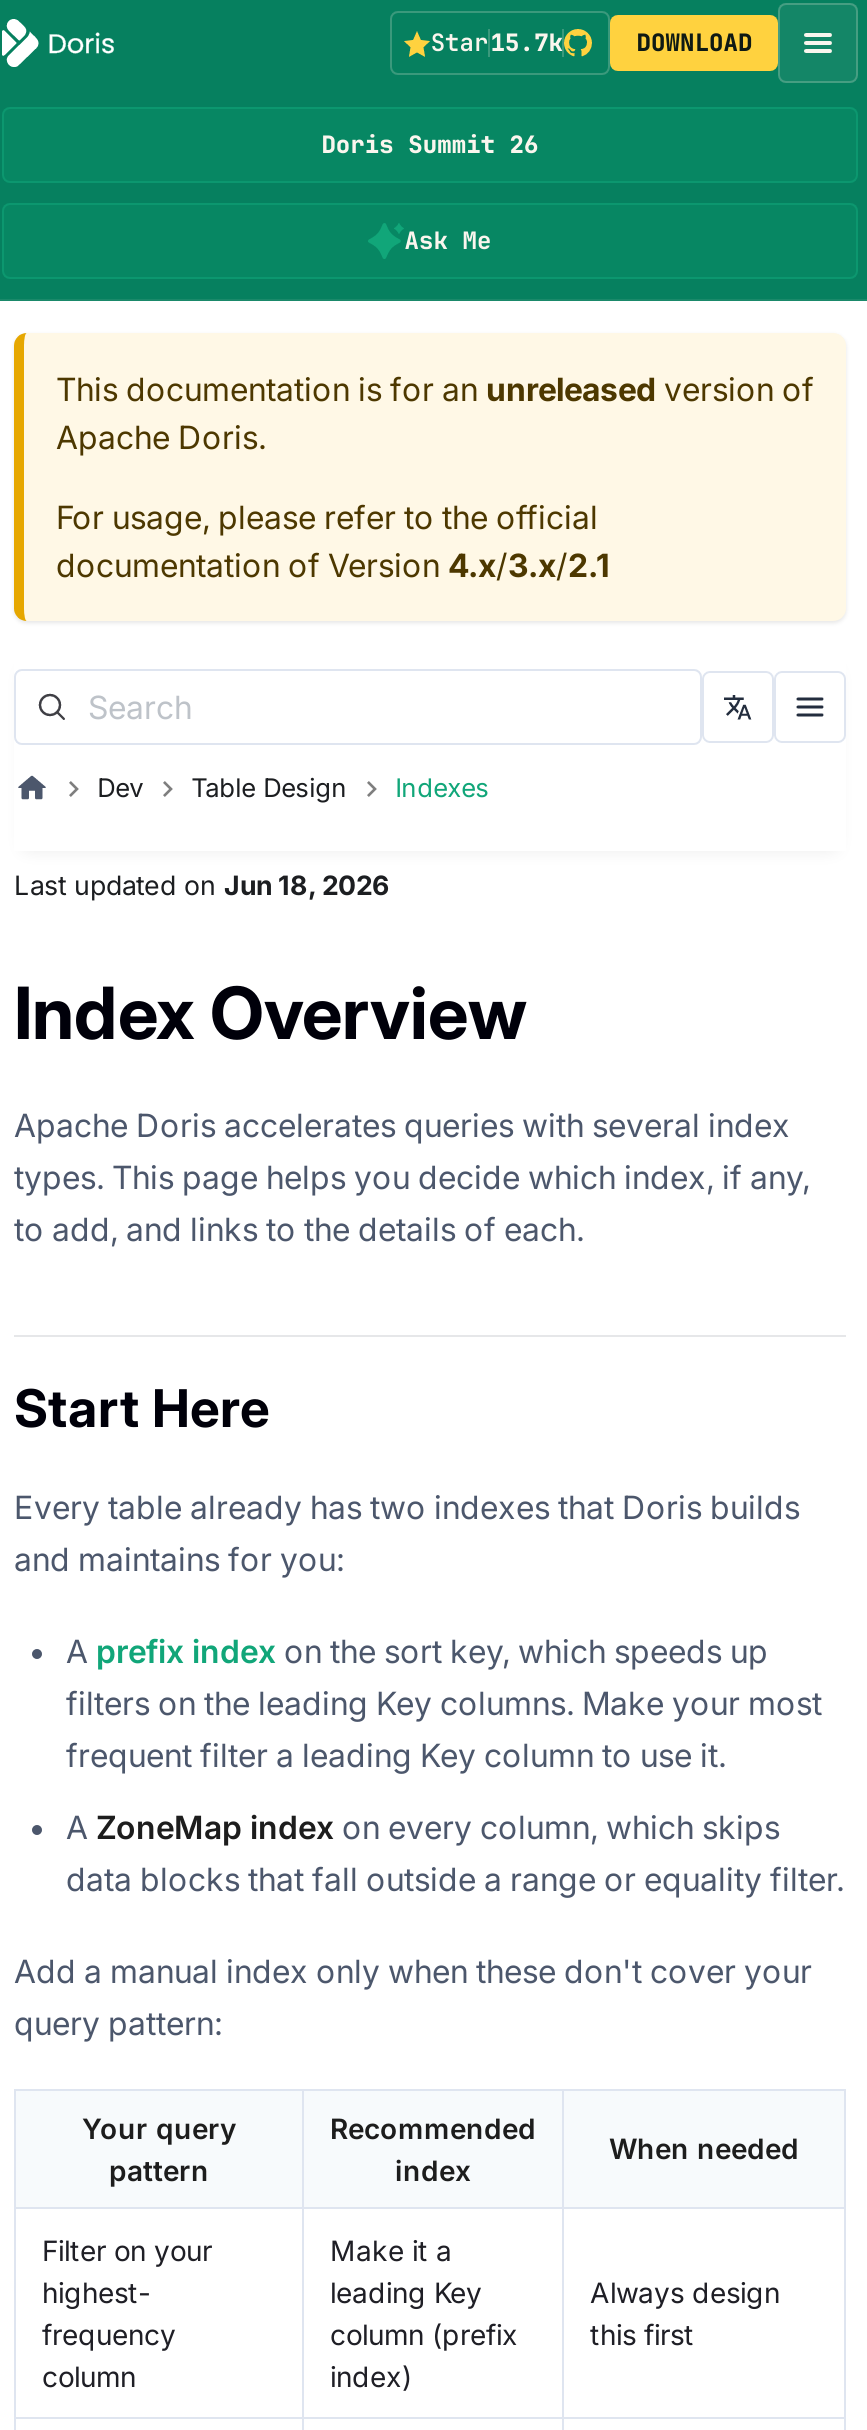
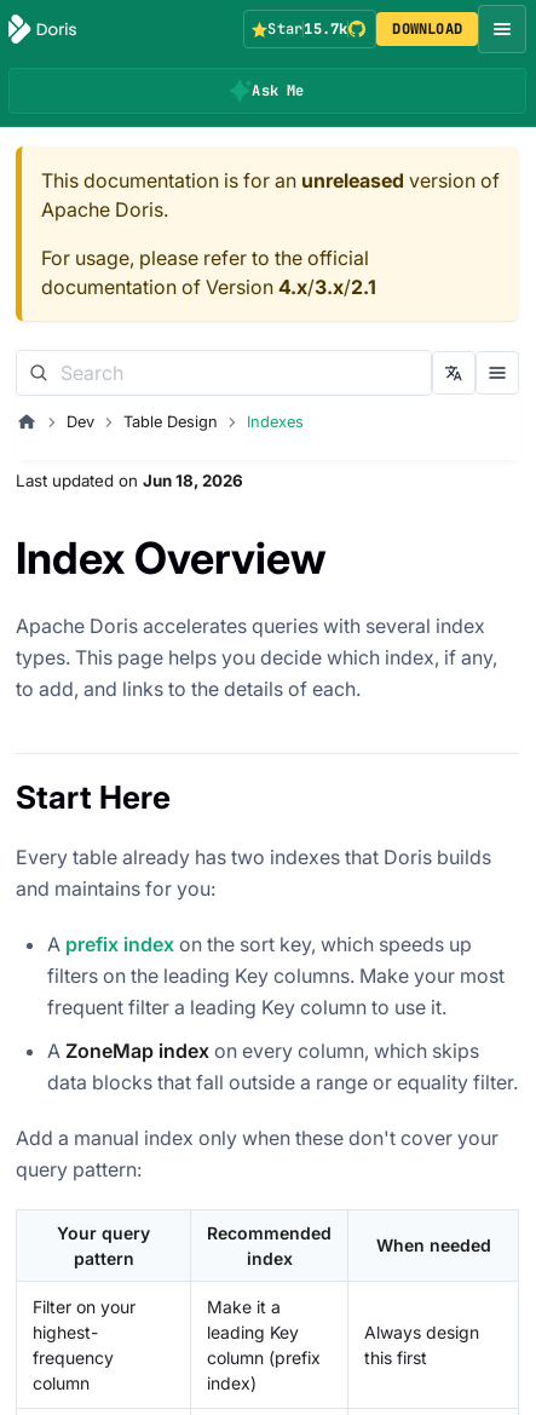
- Doris Summit 26
